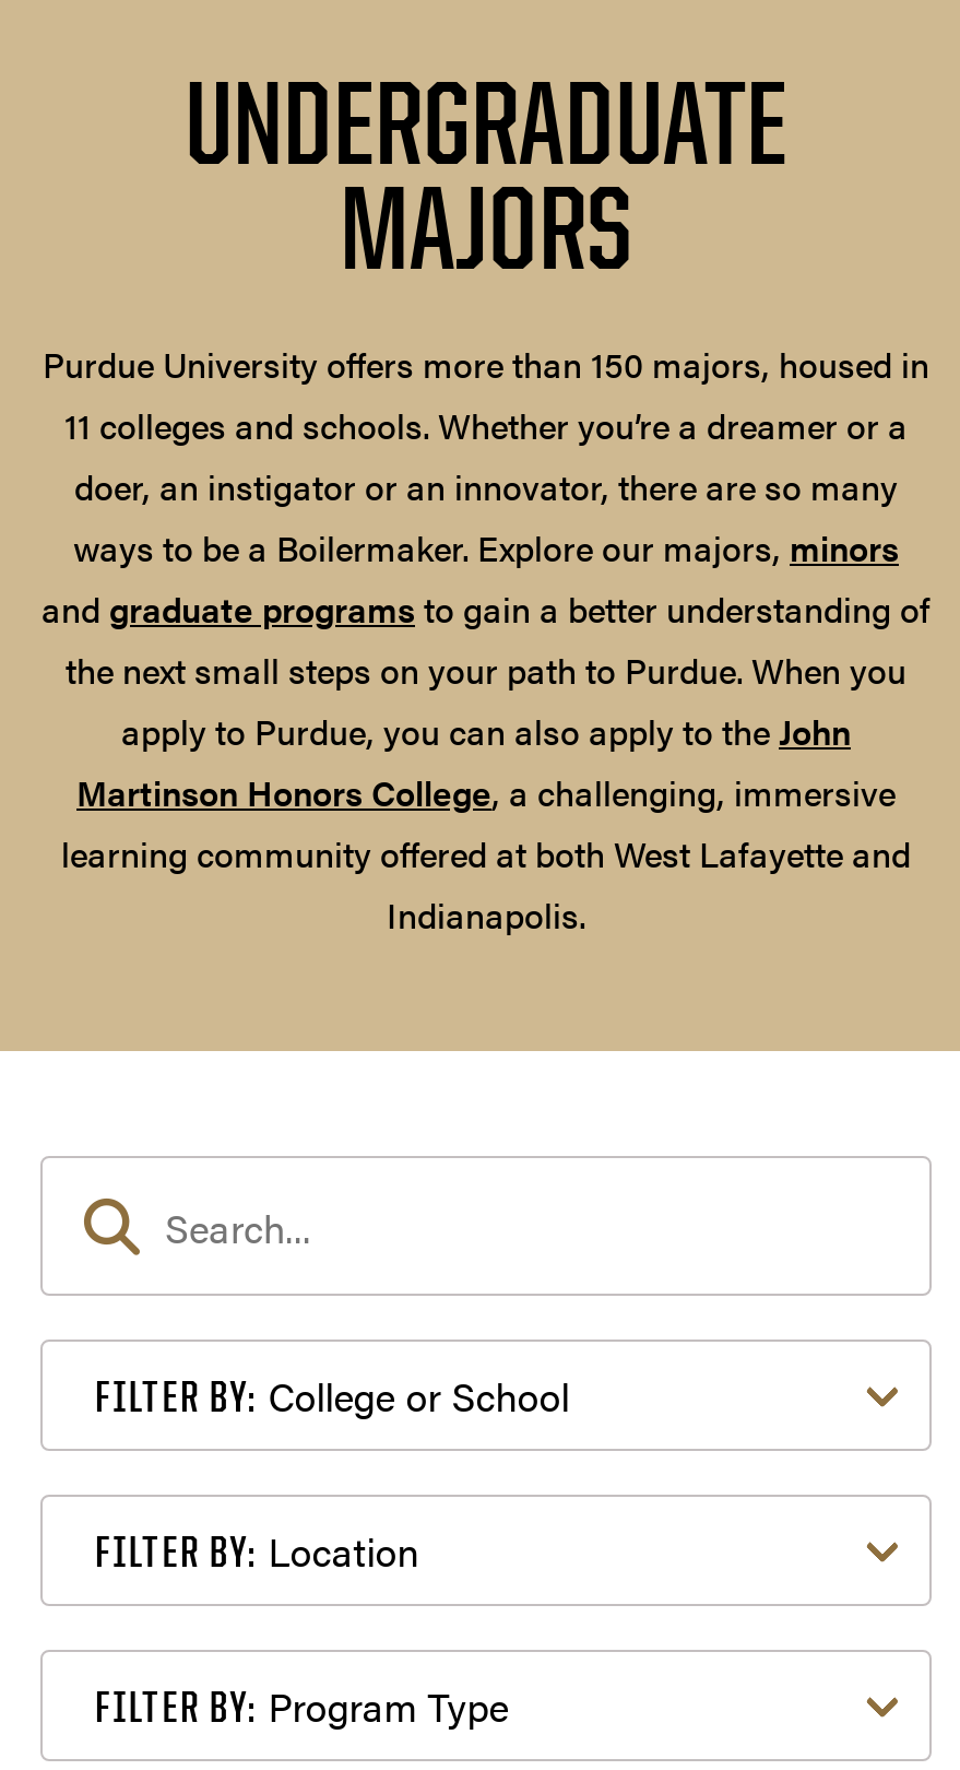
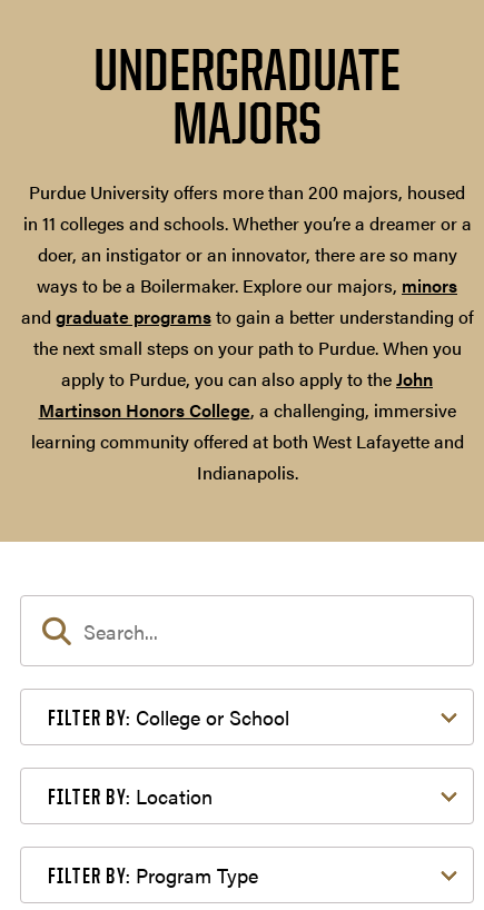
- Purdue University offers more than 150 majors, housed in
- 11 colleges and schools. Whether you’re a dreamer or a
+ Purdue University offers more than 200 majors, housed
+ in 11 colleges and schools. Whether you’re a dreamer or a
